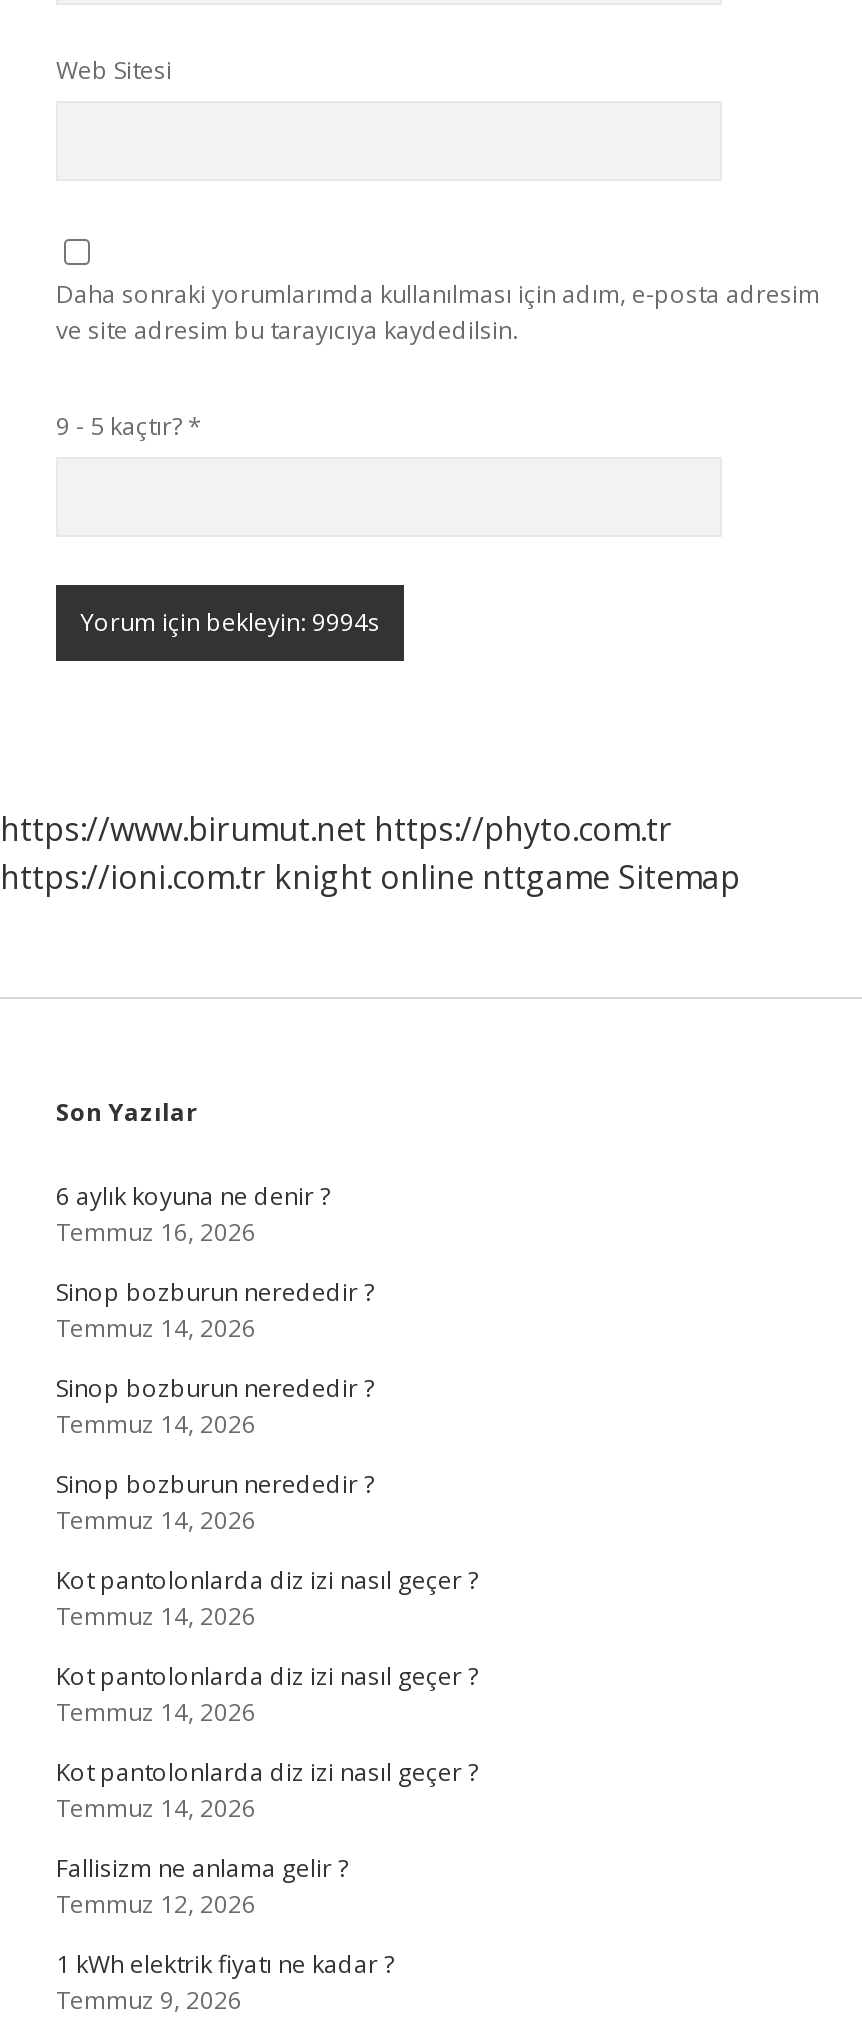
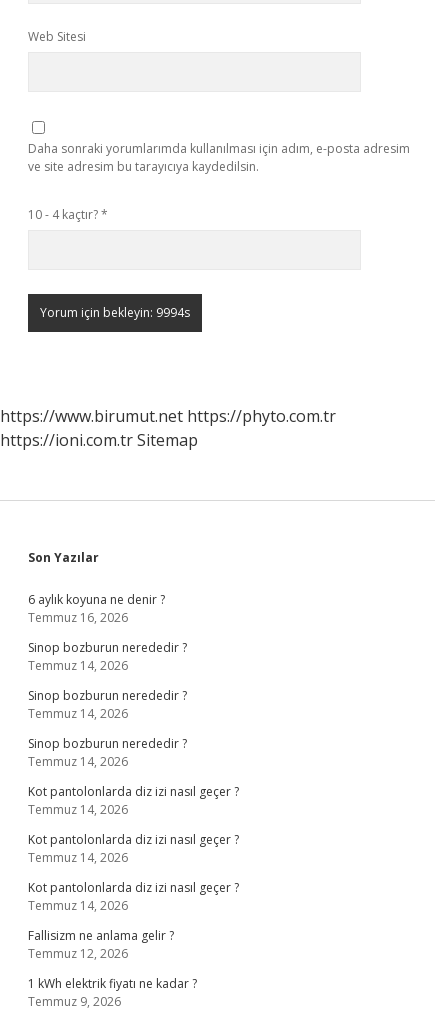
- 9 - 5 kaçtır? *
+ 10 - 4 kaçtır? *

- https://ioni.com.tr knight online nttgame Sitemap
+ https://ioni.com.tr Sitemap
